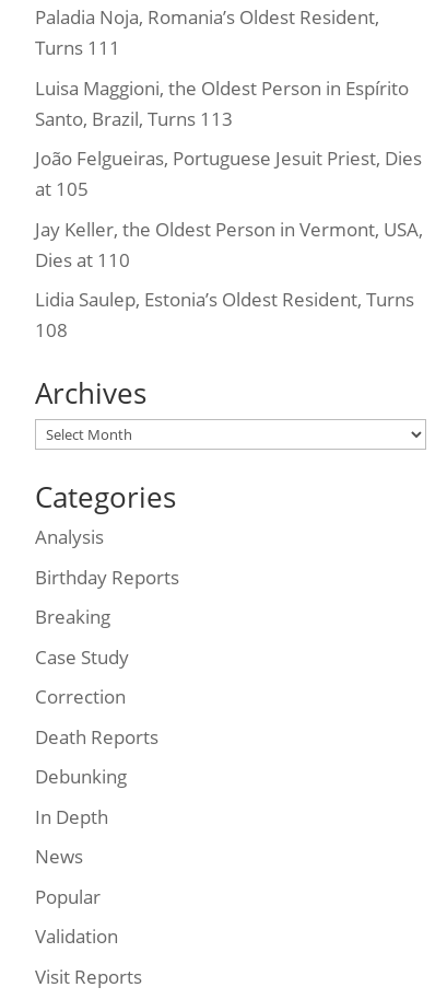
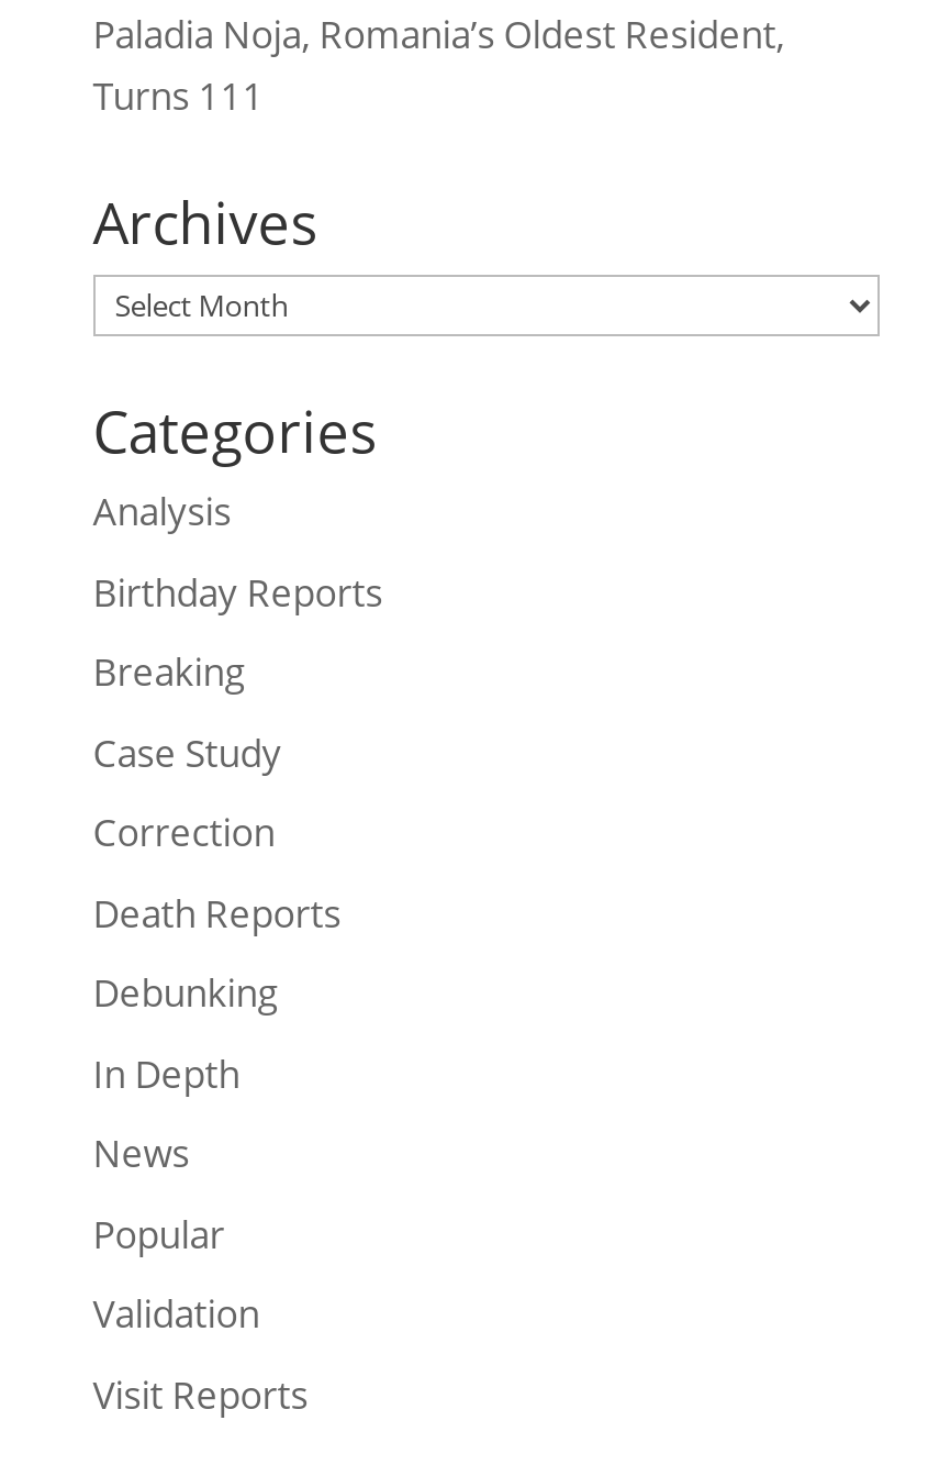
- Luisa Maggioni, the Oldest Person in Espírito
- Santo, Brazil, Turns 113
- João Felgueiras, Portuguese Jesuit Priest, Dies
- at 105
- Jay Keller, the Oldest Person in Vermont, USA,
- Dies at 110
- Lidia Saulep, Estonia’s Oldest Resident, Turns
- 108
